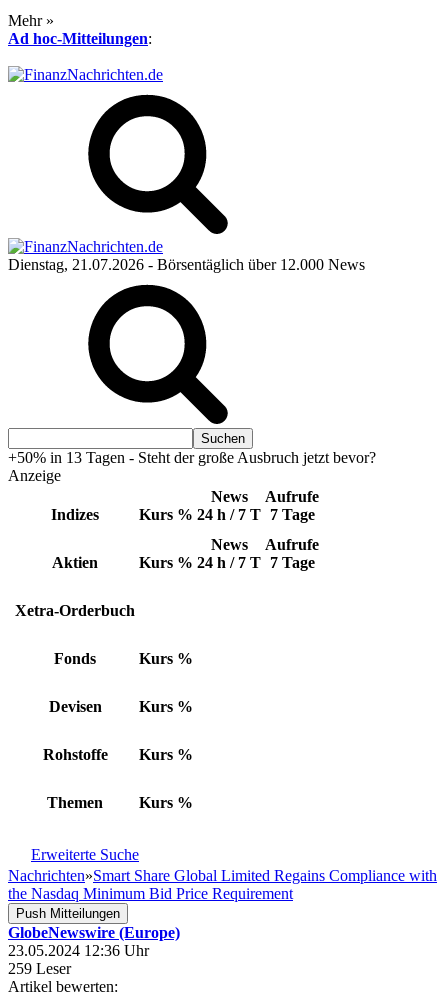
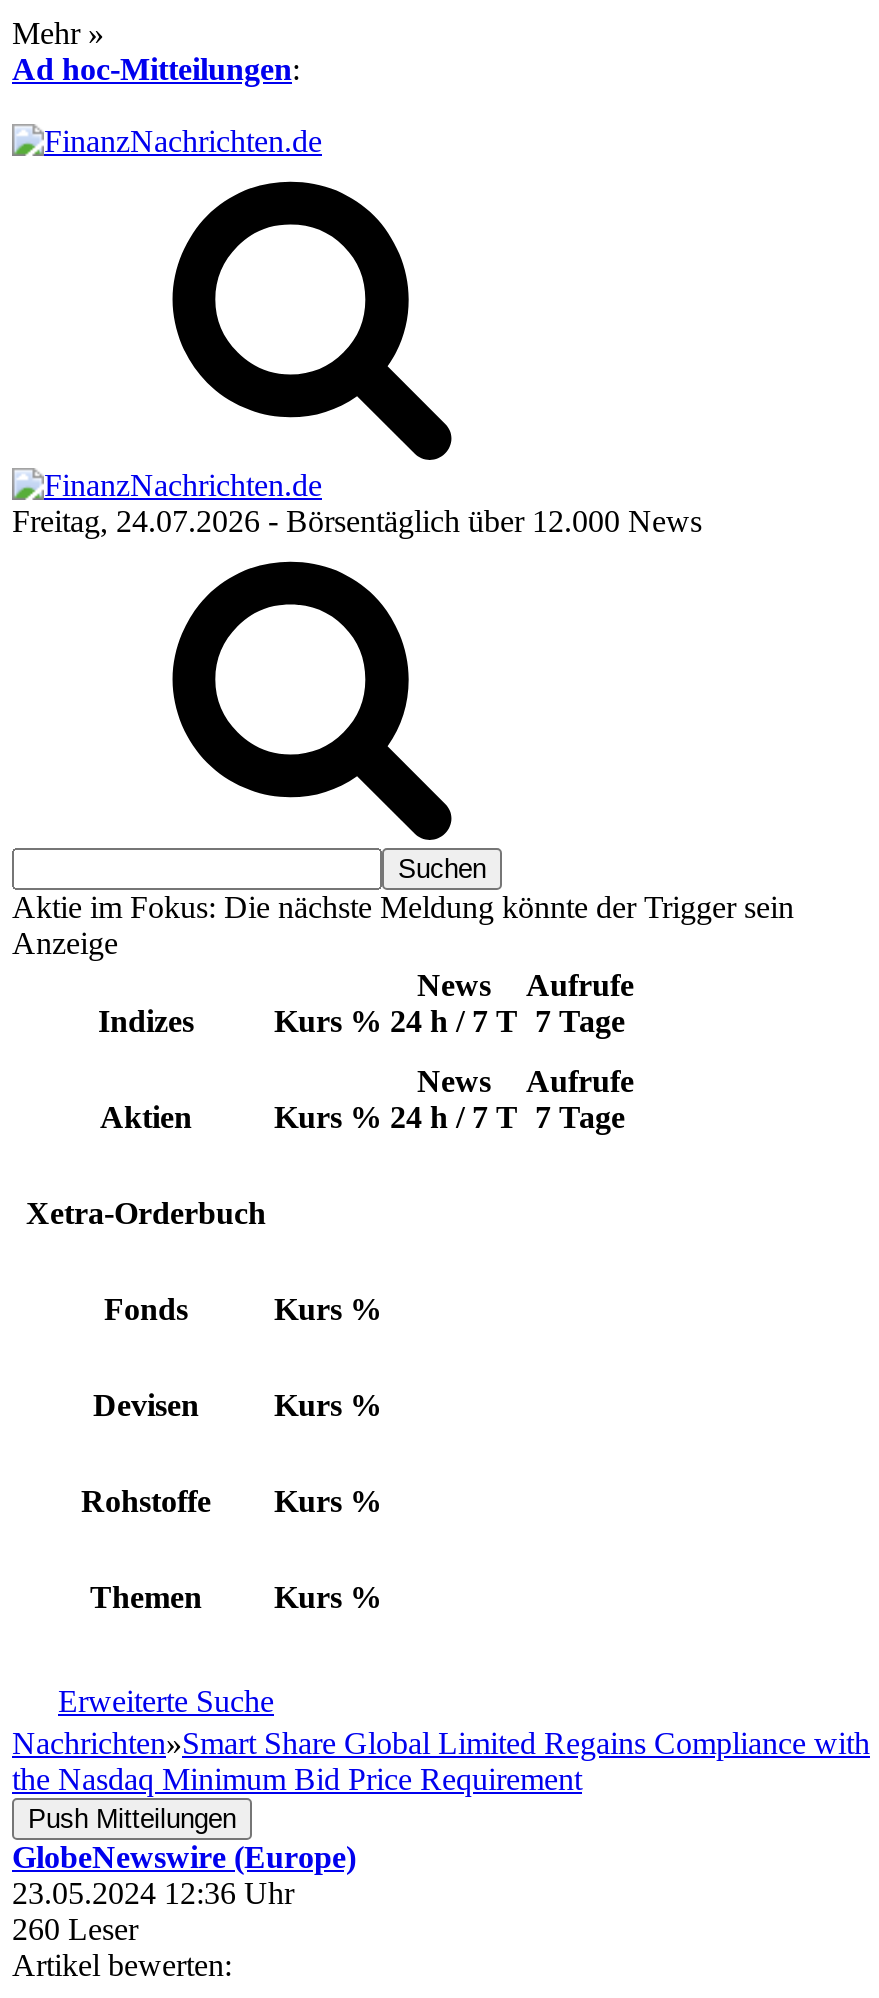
- Dienstag, 21.07.2026 - Börsentäglich über 12.000 News
+ Freitag, 24.07.2026 - Börsentäglich über 12.000 News

- +50% in 13 Tagen - Steht der große Ausbruch jetzt bevor?
+ Aktie im Fokus: Die nächste Meldung könnte der Trigger sein

- 259 Leser
+ 260 Leser
